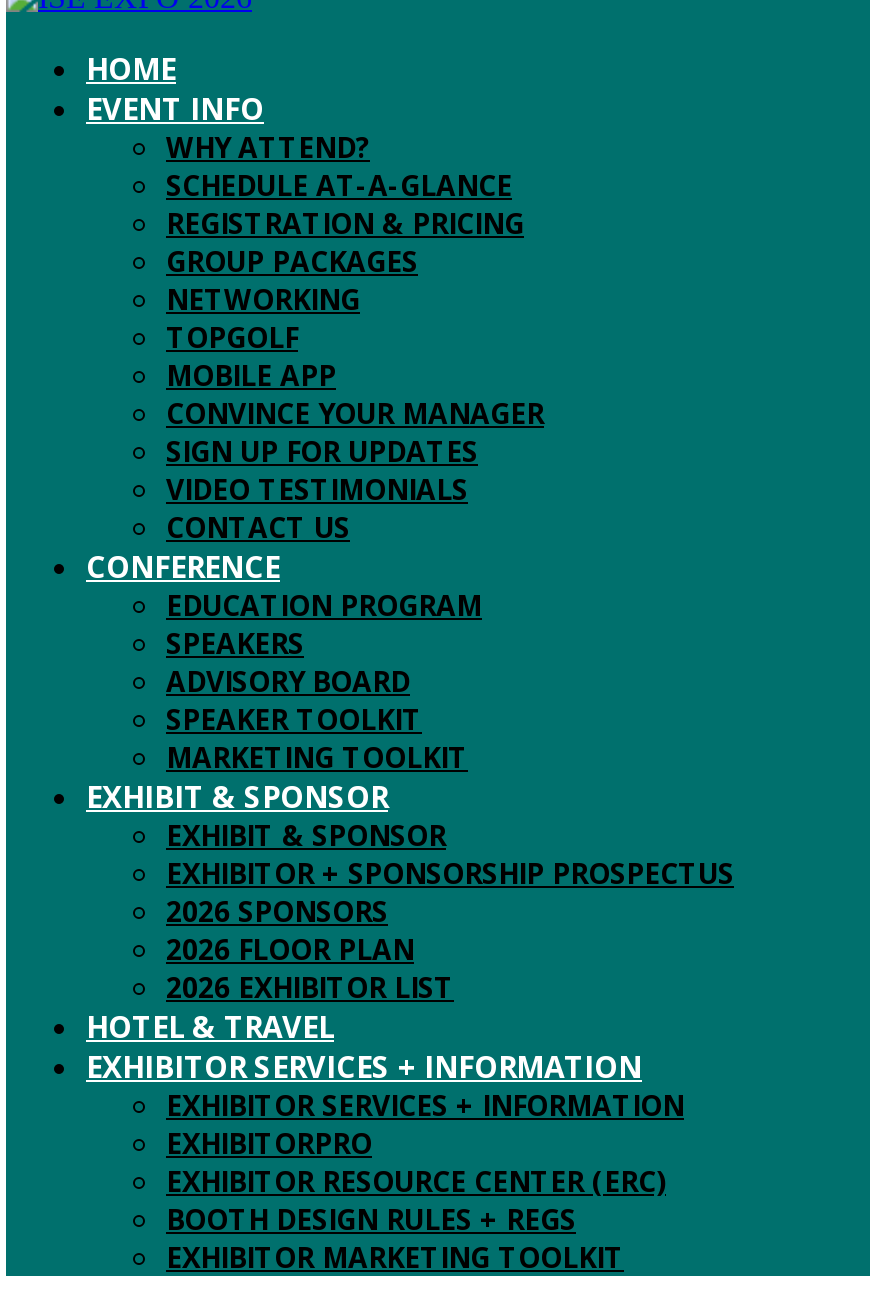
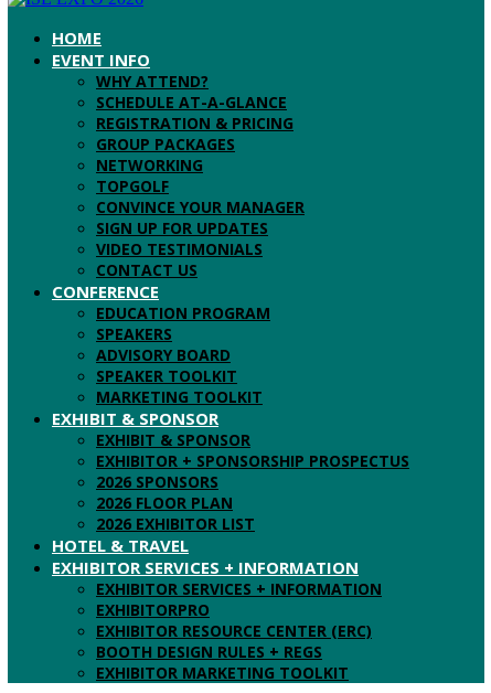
- MOBILE APP
